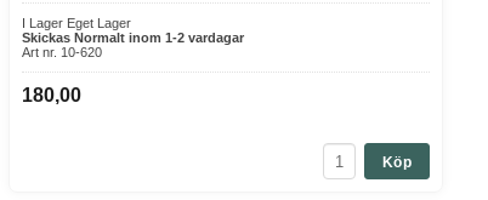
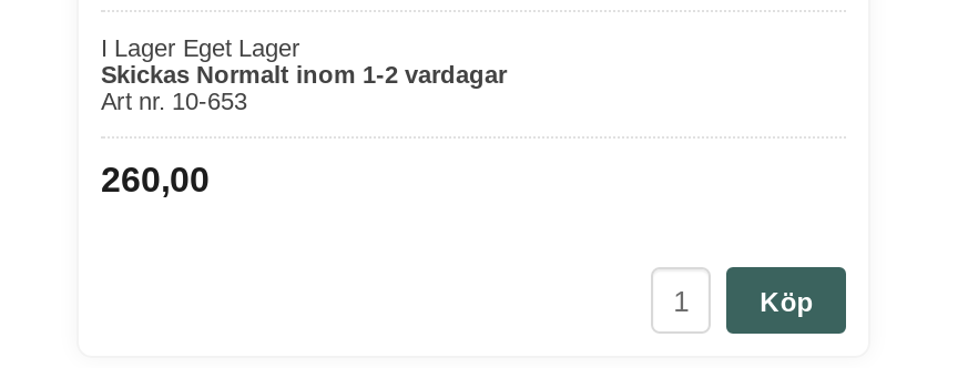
- Art nr. 10-620
+ Art nr. 10-653

- 180,00
+ 260,00
